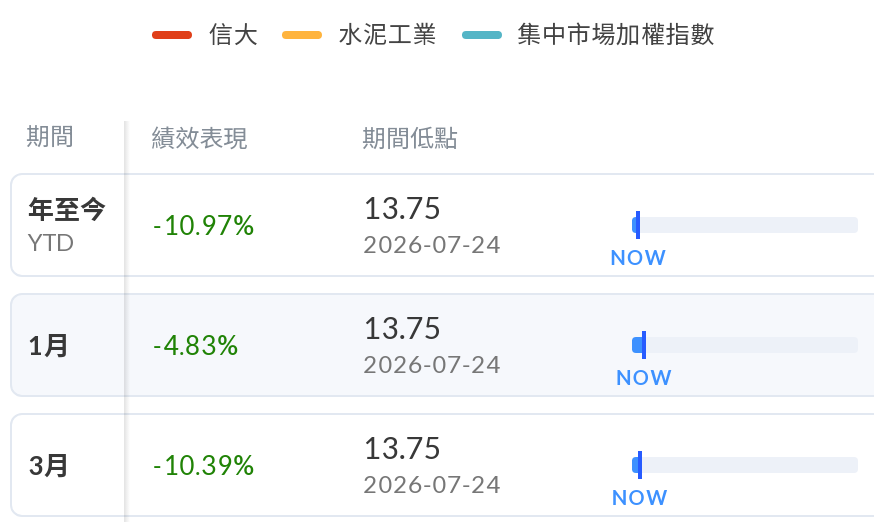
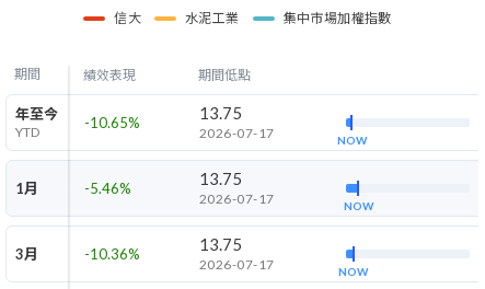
- 年至今 -10.97%
+ 年至今 -10.65%

- 2026-07-24
+ 2026-07-17

- -4.83%
+ -5.46%

- 2026-07-24
+ 2026-07-17

- -10.39%
+ -10.36%

- 2026-07-24
+ 2026-07-17
